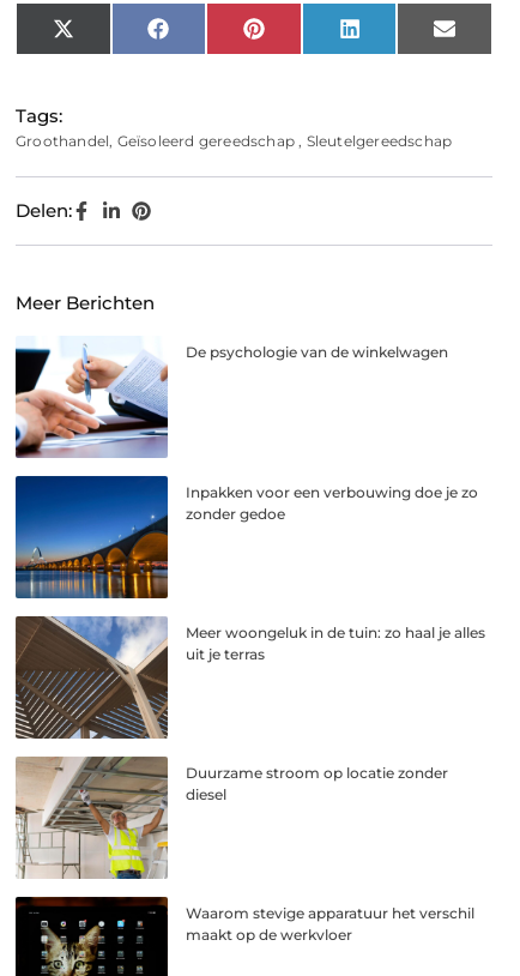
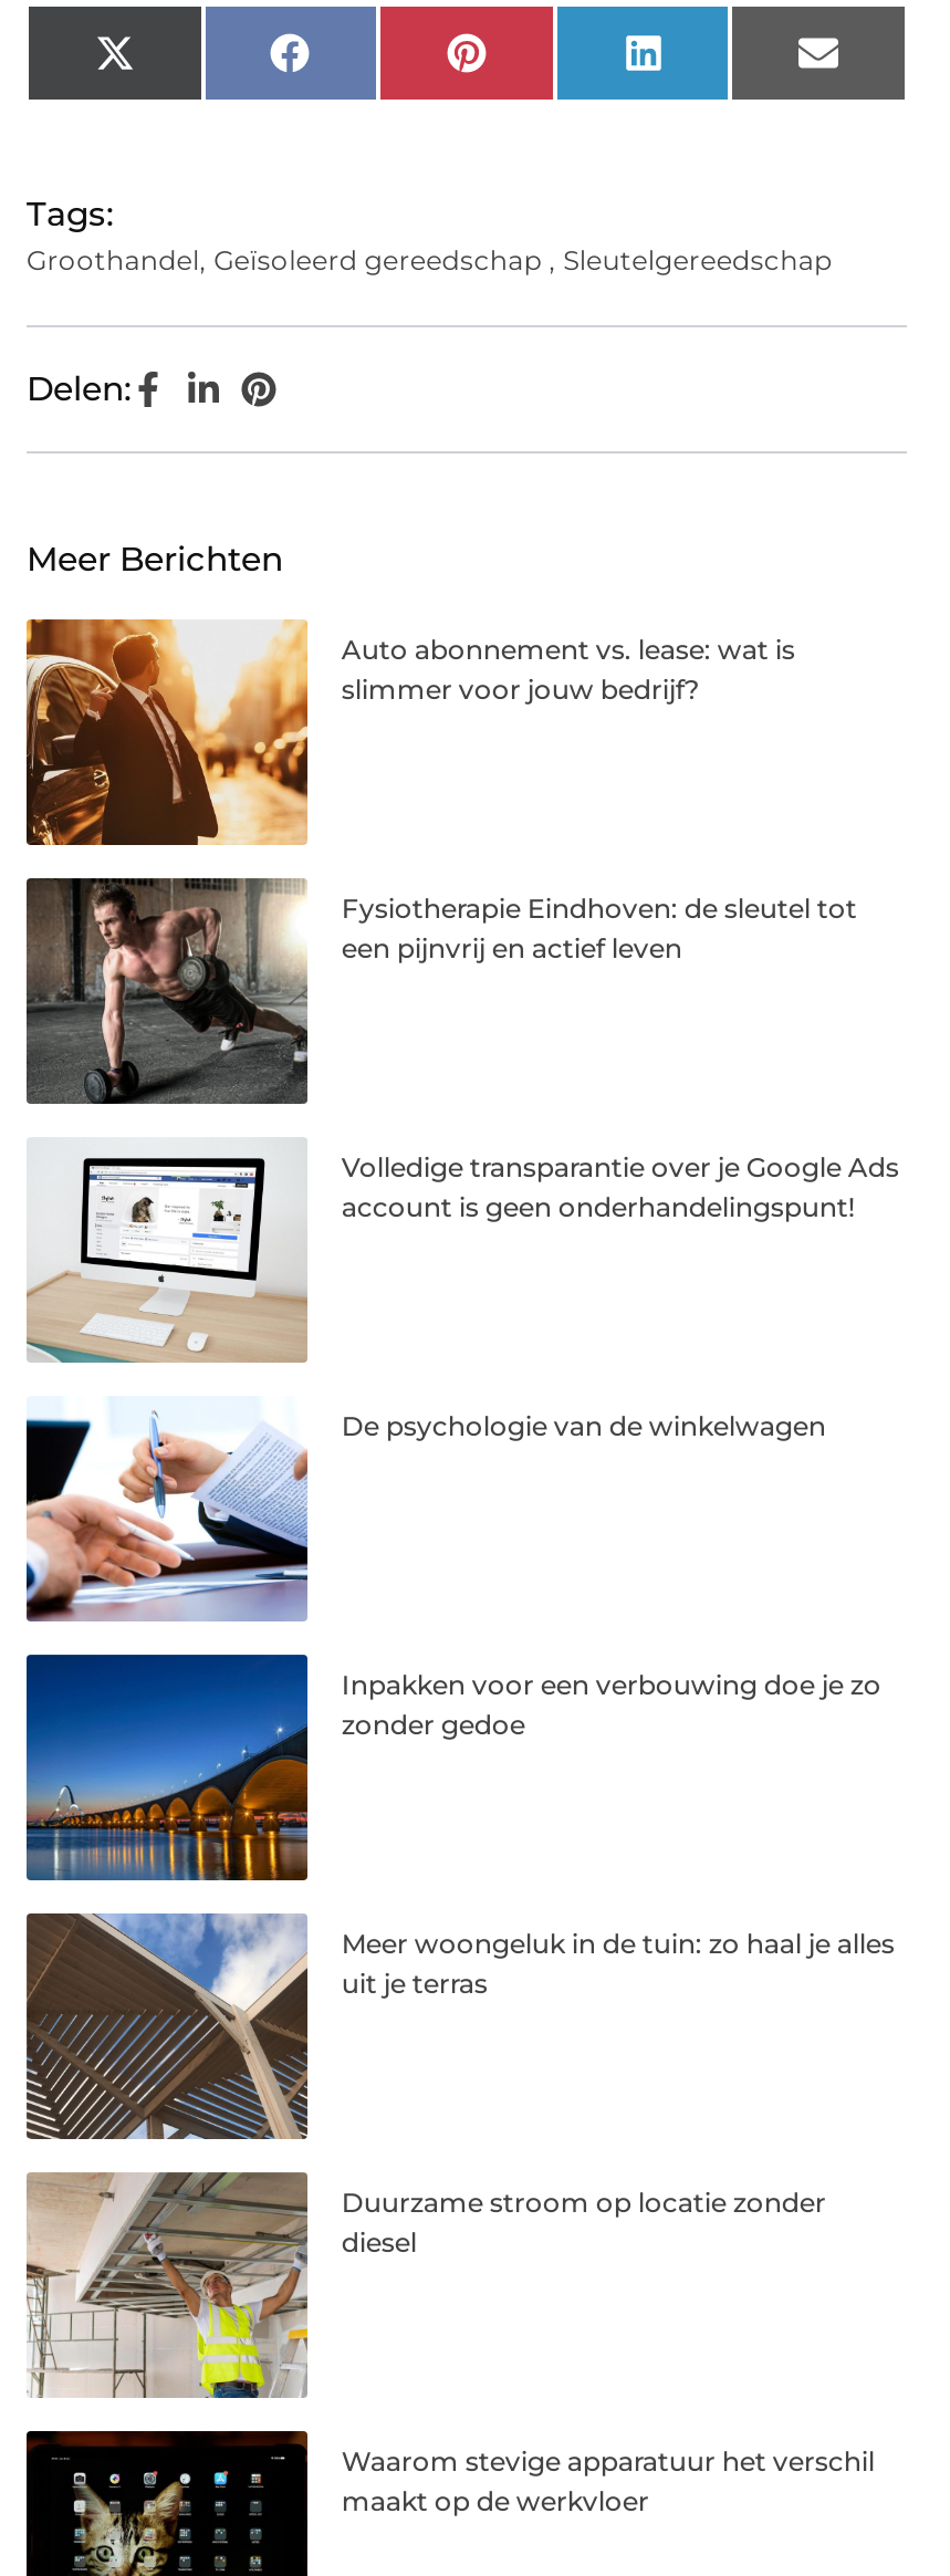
+ [image]
+ Auto abonnement vs. lease: wat is
+ slimmer voor jouw bedrijf?

+ [image]
+ Fysiotherapie Eindhoven: de sleutel tot
+ een pijnvrij en actief leven

+ [image]
+ Volledige transparantie over je Google Ads
+ account is geen onderhandelingspunt!
